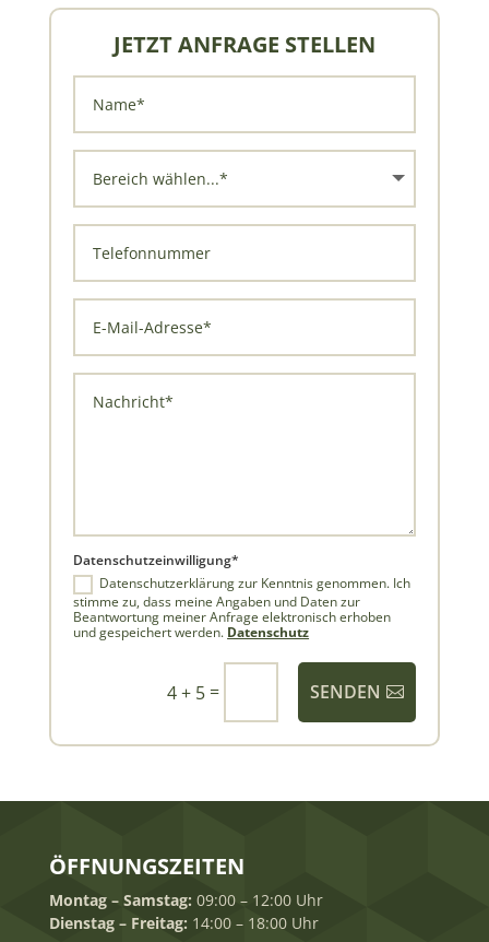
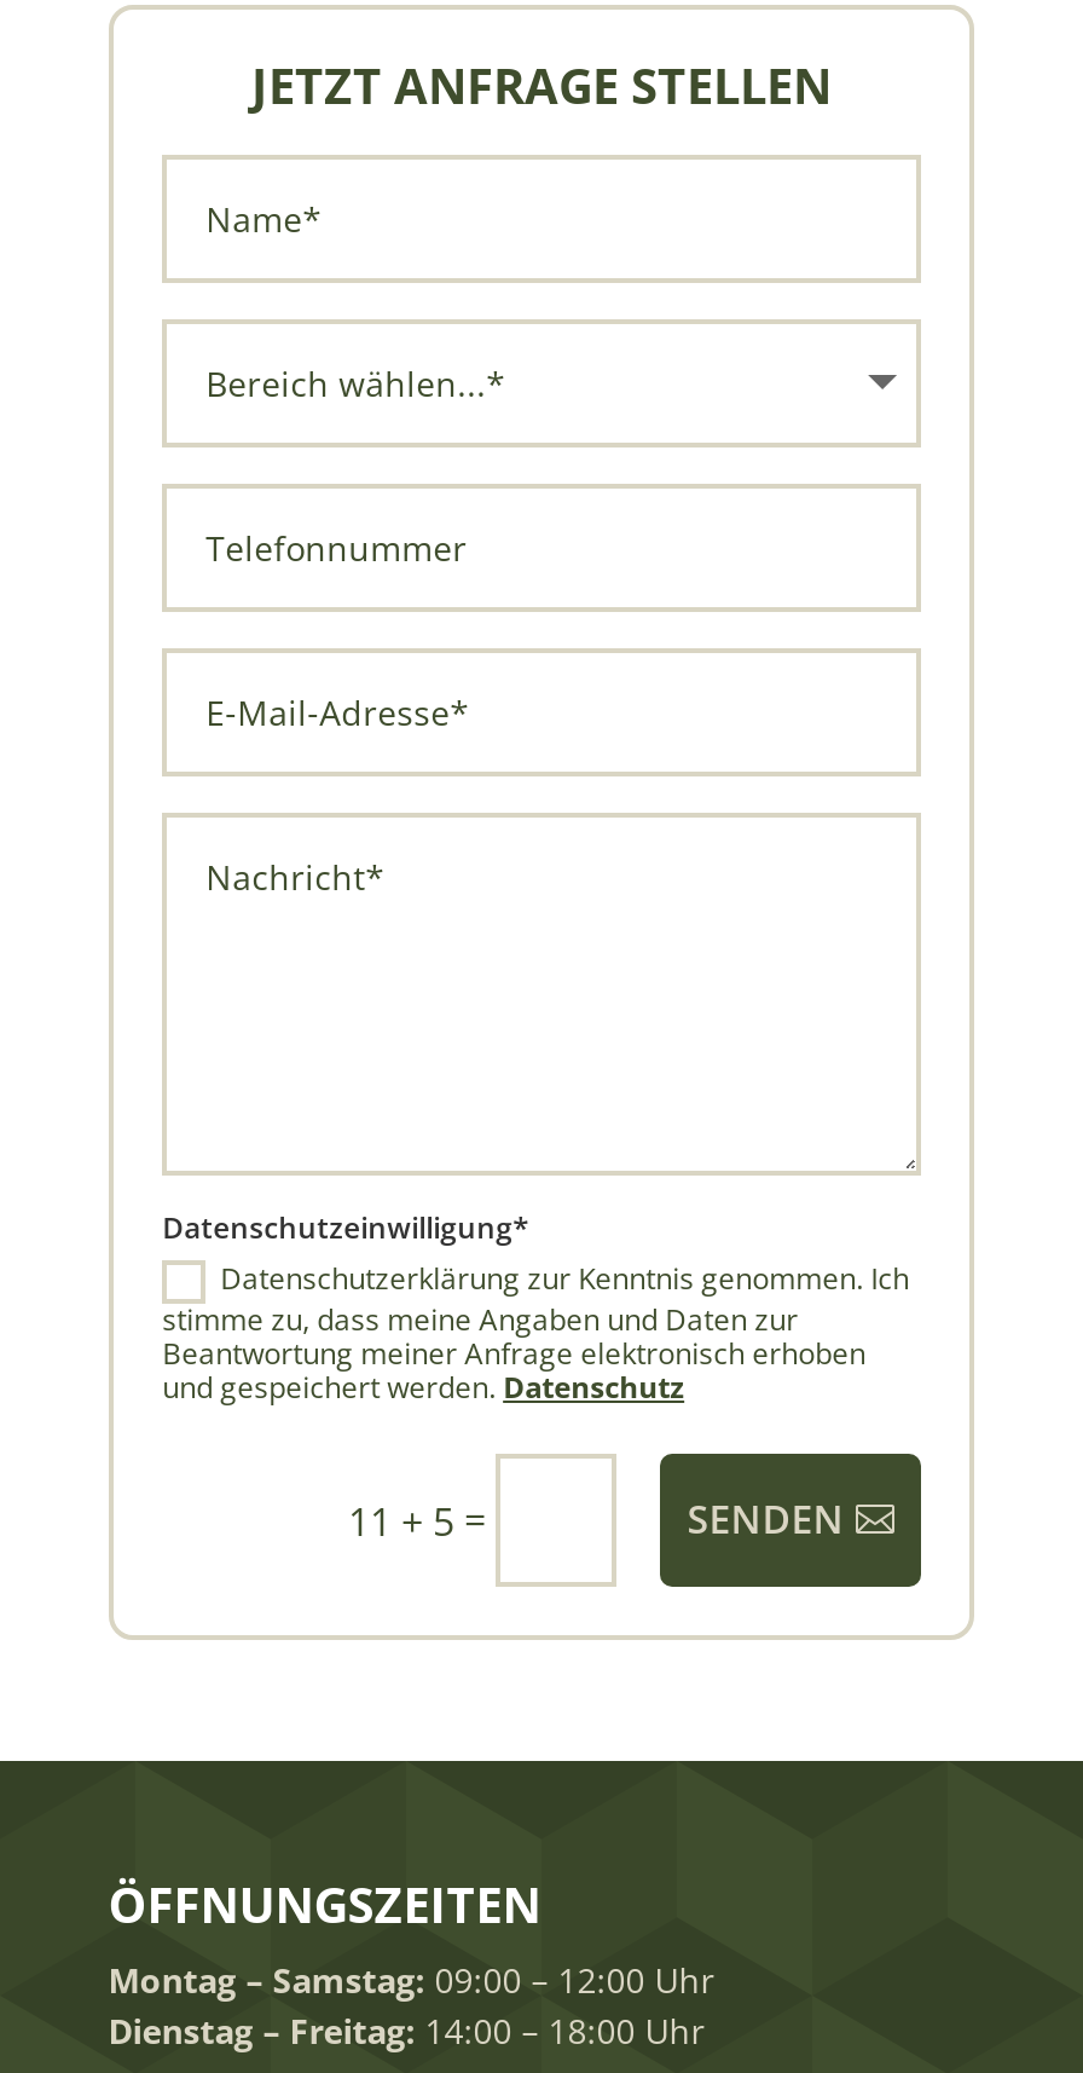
- 4 + 5 =
+ 11 + 5 =
